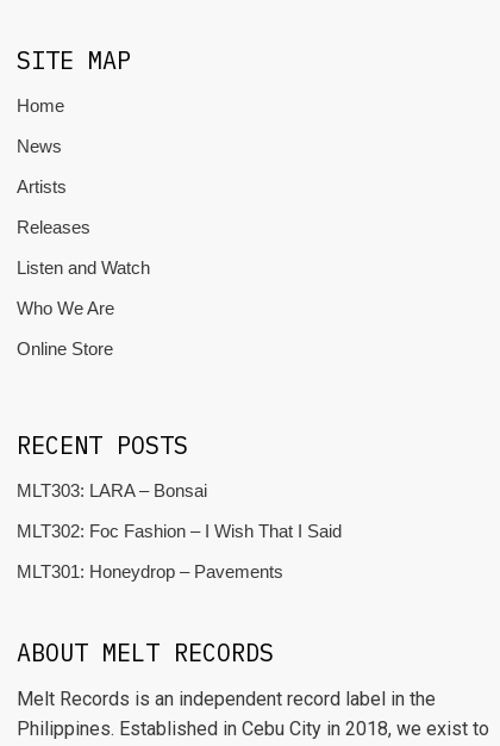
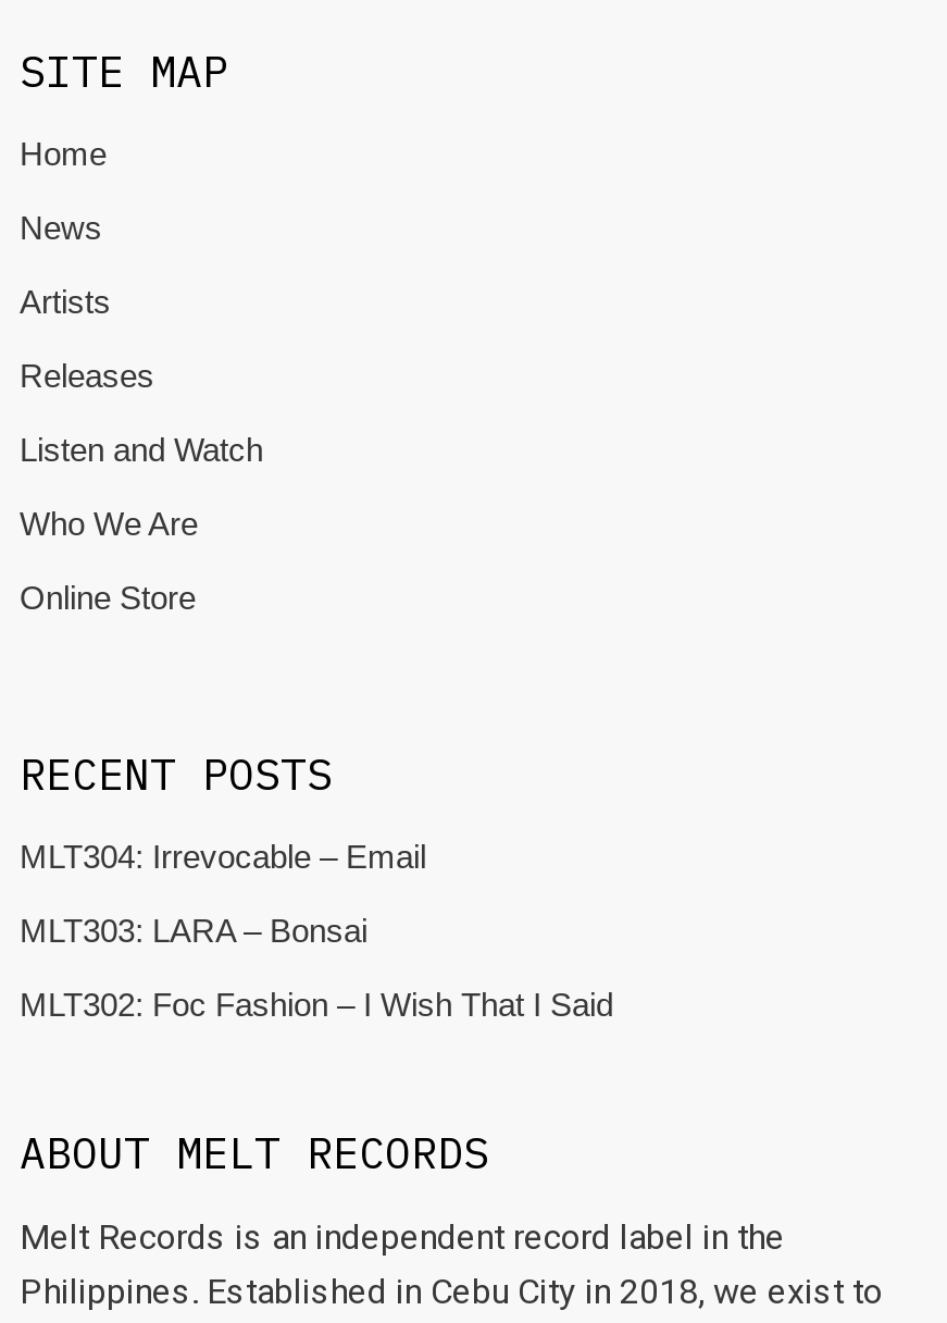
+ MLT304: Irrevocable – Email

moved down: MLT303: LARA – Bonsai | MLT302: Foc Fashion – I Wish That I Said

- MLT301: Honeydrop – Pavements
